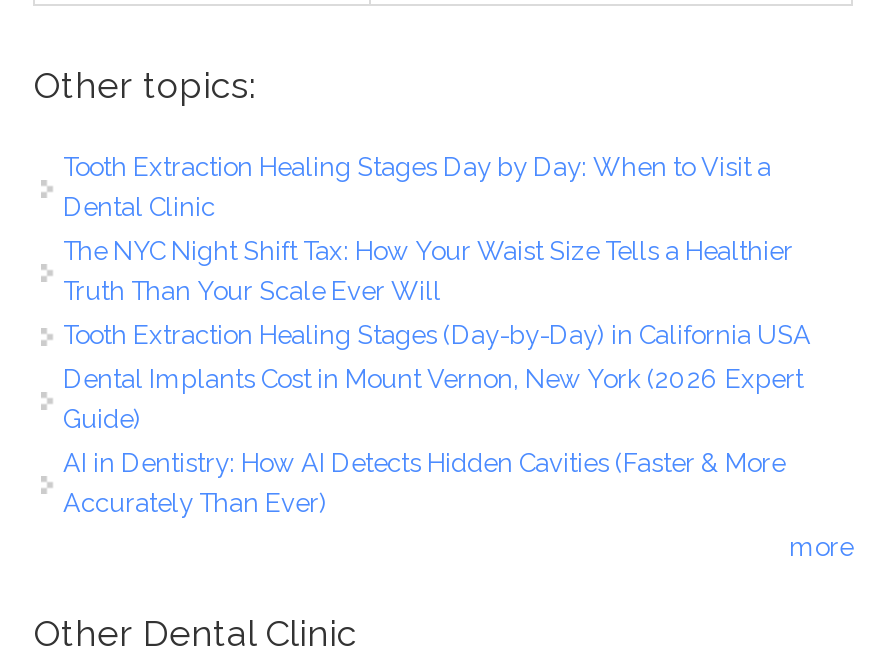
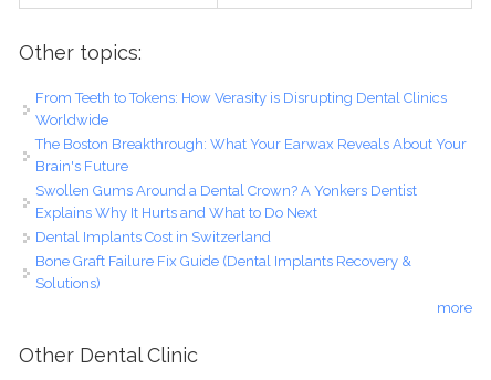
- Tooth Extraction Healing Stages Day by Day: When to Visit a
- Dental Clinic
+ From Teeth to Tokens: How Verasity is Disrupting Dental Clinics
+ Worldwide

- The NYC Night Shift Tax: How Your Waist Size Tells a Healthier
- Truth Than Your Scale Ever Will
+ The Boston Breakthrough: What Your Earwax Reveals About Your
+ Brain's Future

- Tooth Extraction Healing Stages (Day-by-Day) in California USA
+ Swollen Gums Around a Dental Crown? A Yonkers Dentist
+ Explains Why It Hurts and What to Do Next

- Dental Implants Cost in Mount Vernon, New York (2026 Expert
- Guide)
+ Dental Implants Cost in Switzerland

- AI in Dentistry: How AI Detects Hidden Cavities (Faster & More
- Accurately Than Ever)
+ Bone Graft Failure Fix Guide (Dental Implants Recovery &
+ Solutions)
